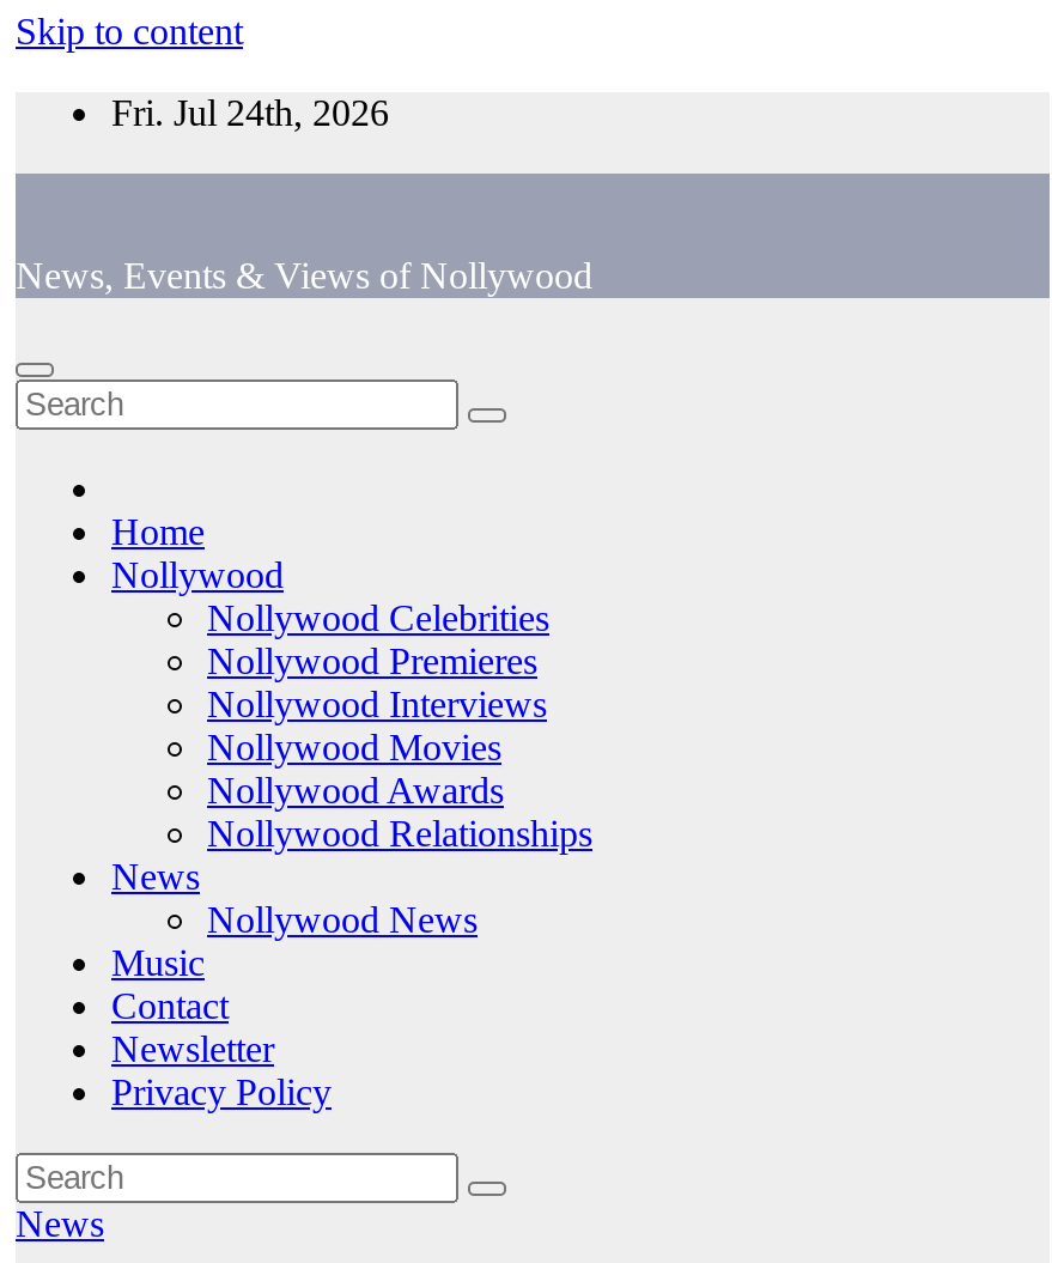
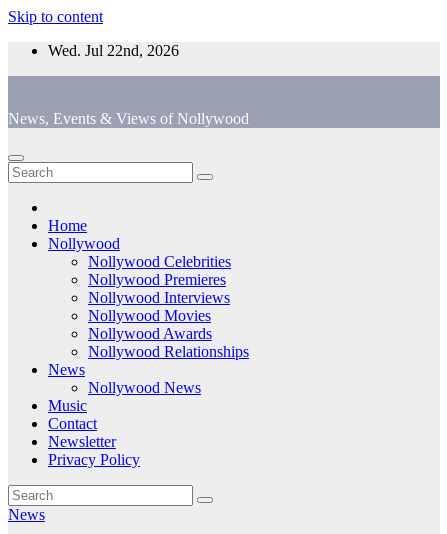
- Fri. Jul 24th, 2026
+ Wed. Jul 22nd, 2026
